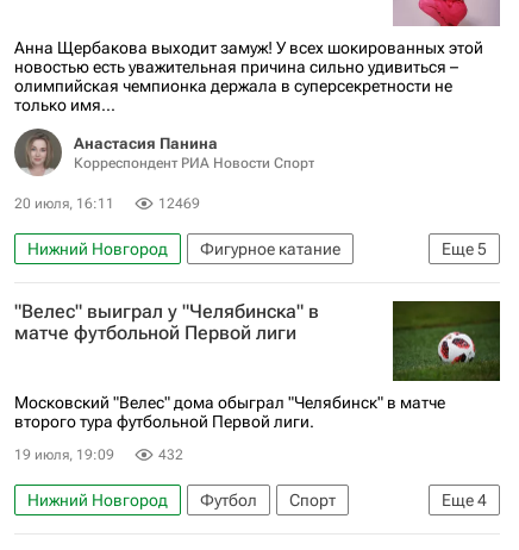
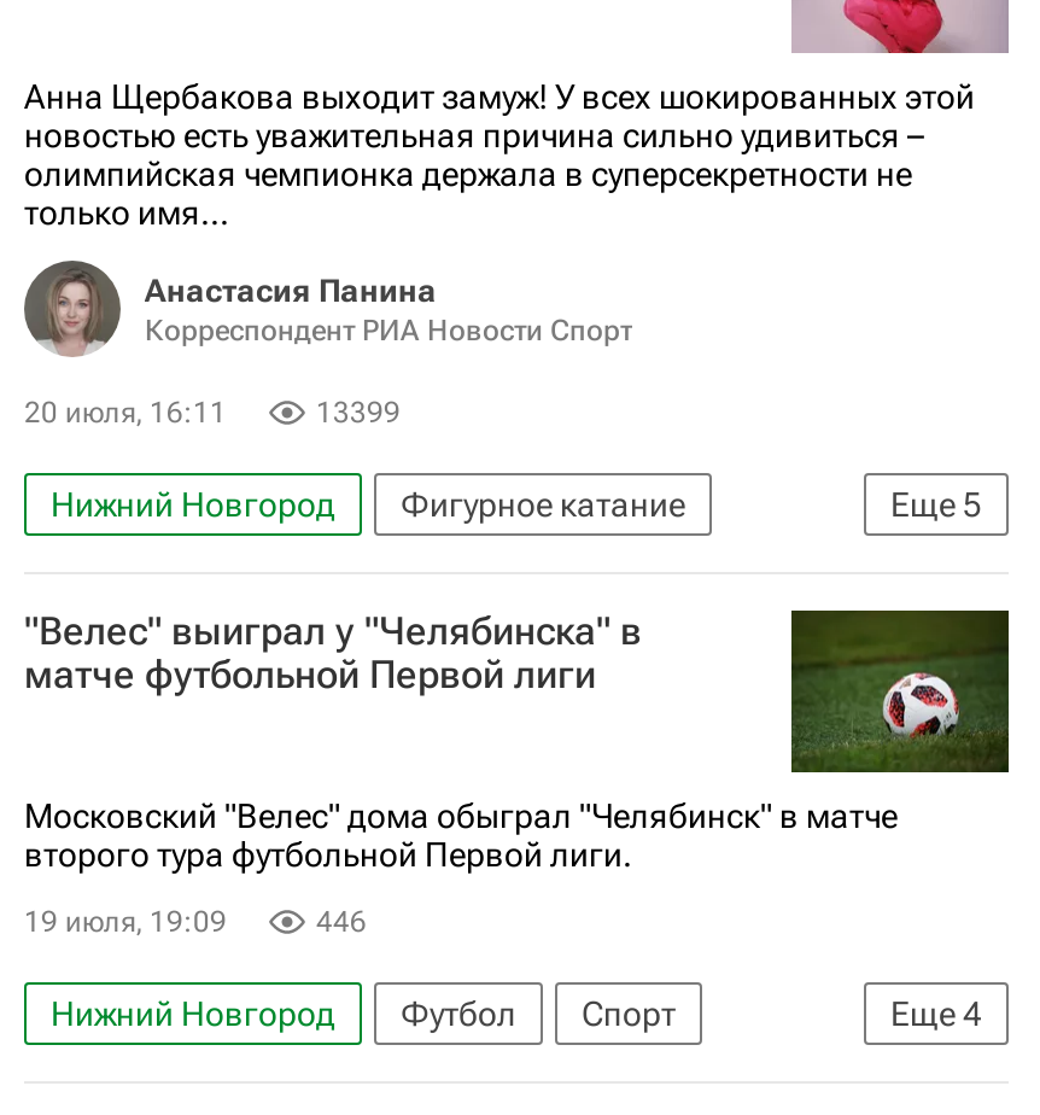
- 12469
+ 13399

- 432
+ 446
